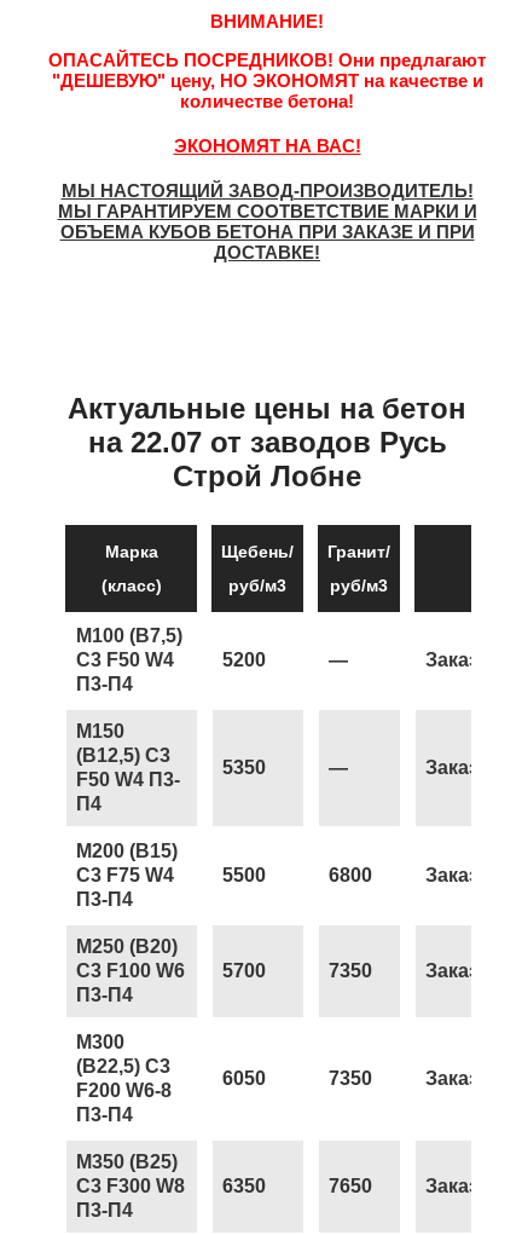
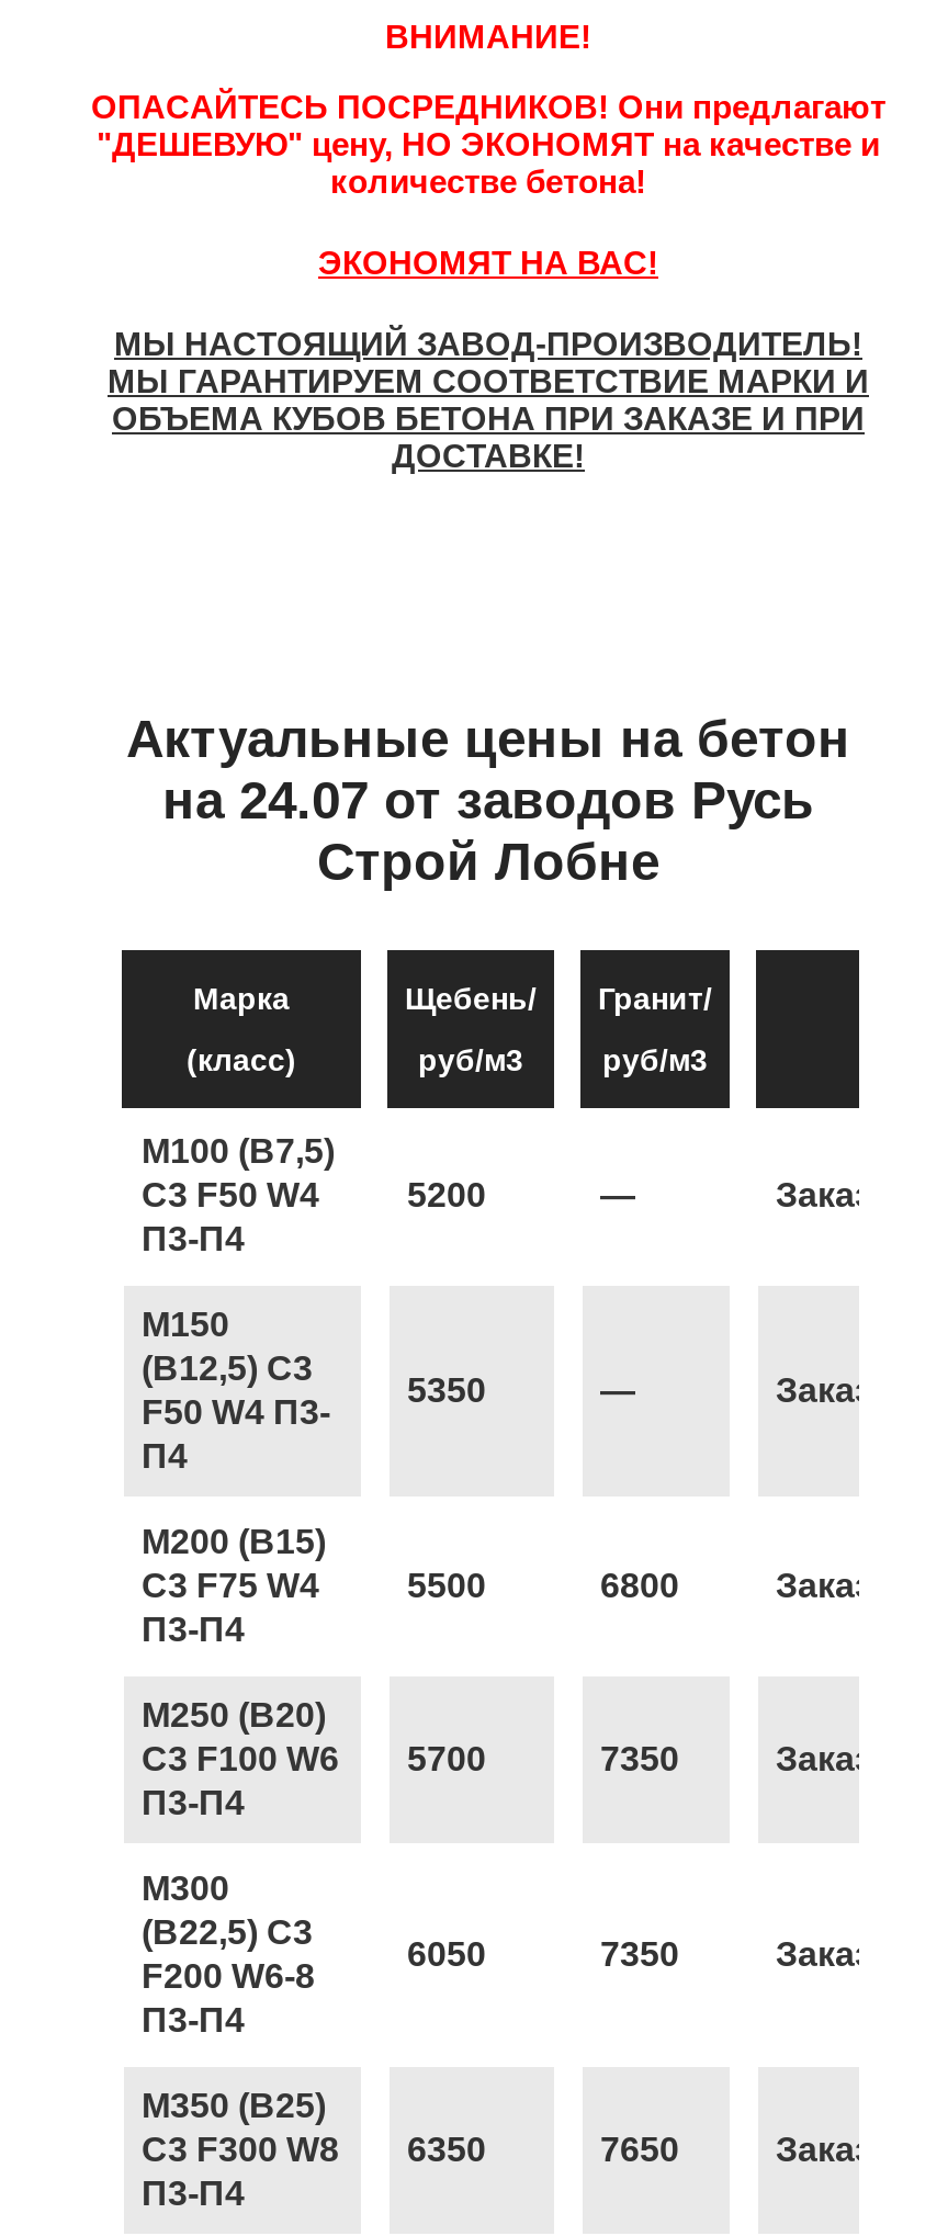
- на 22.07 от заводов Русь
+ на 24.07 от заводов Русь
